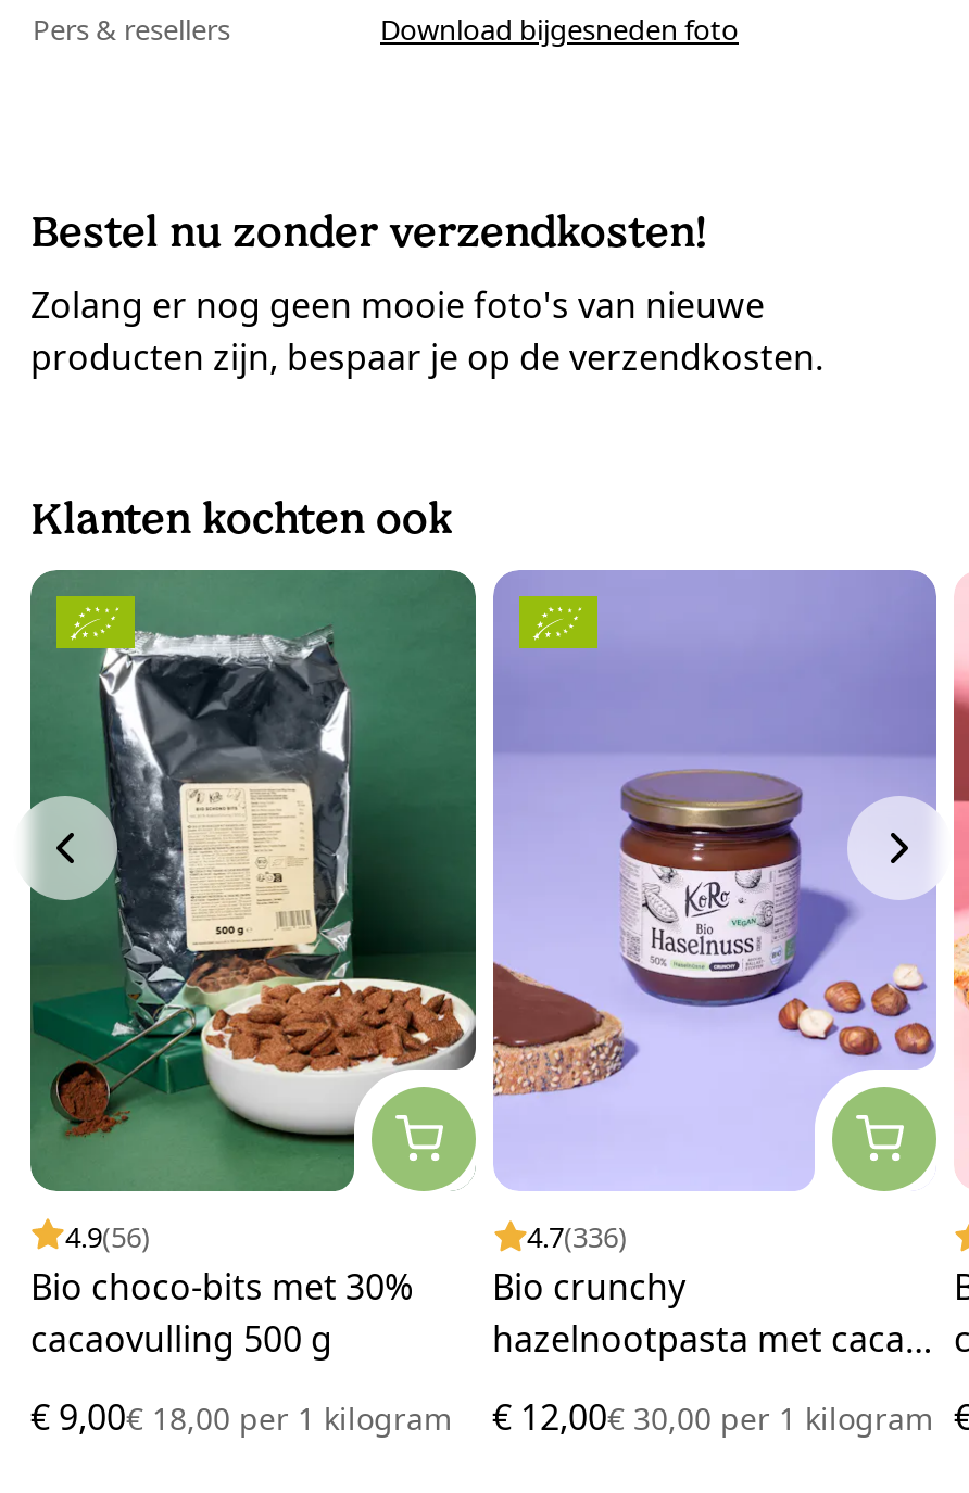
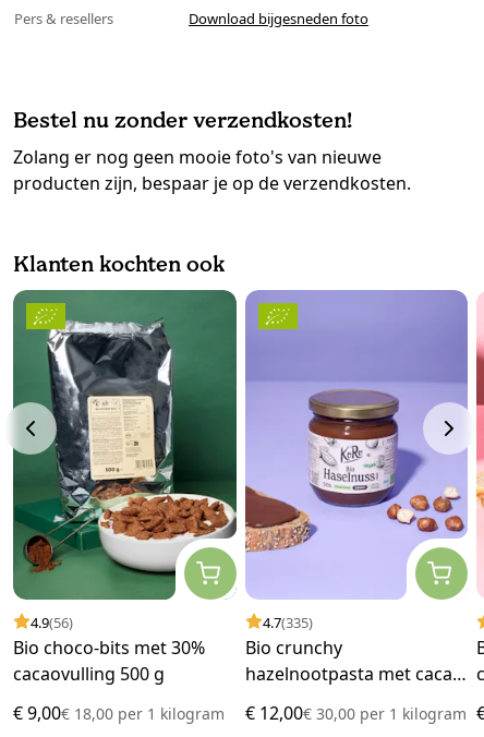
- 4.7(336)
+ 4.7(335)
